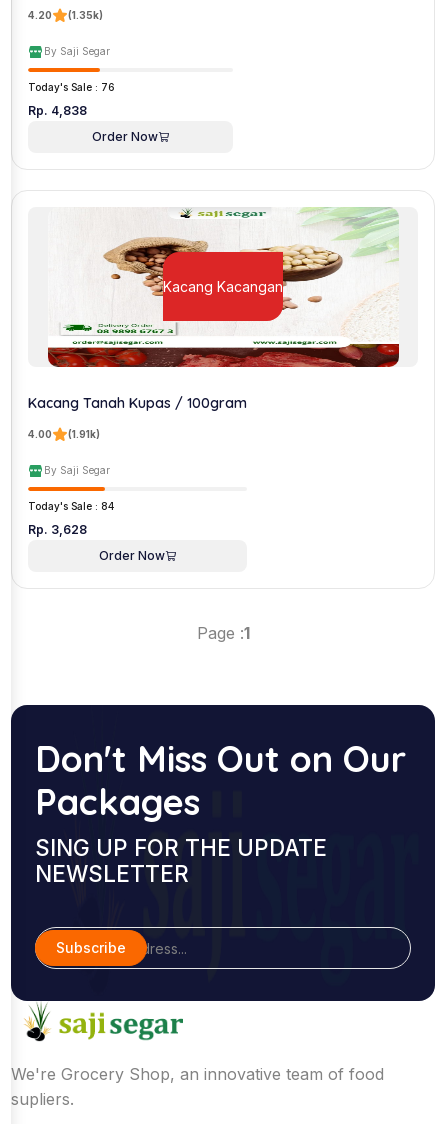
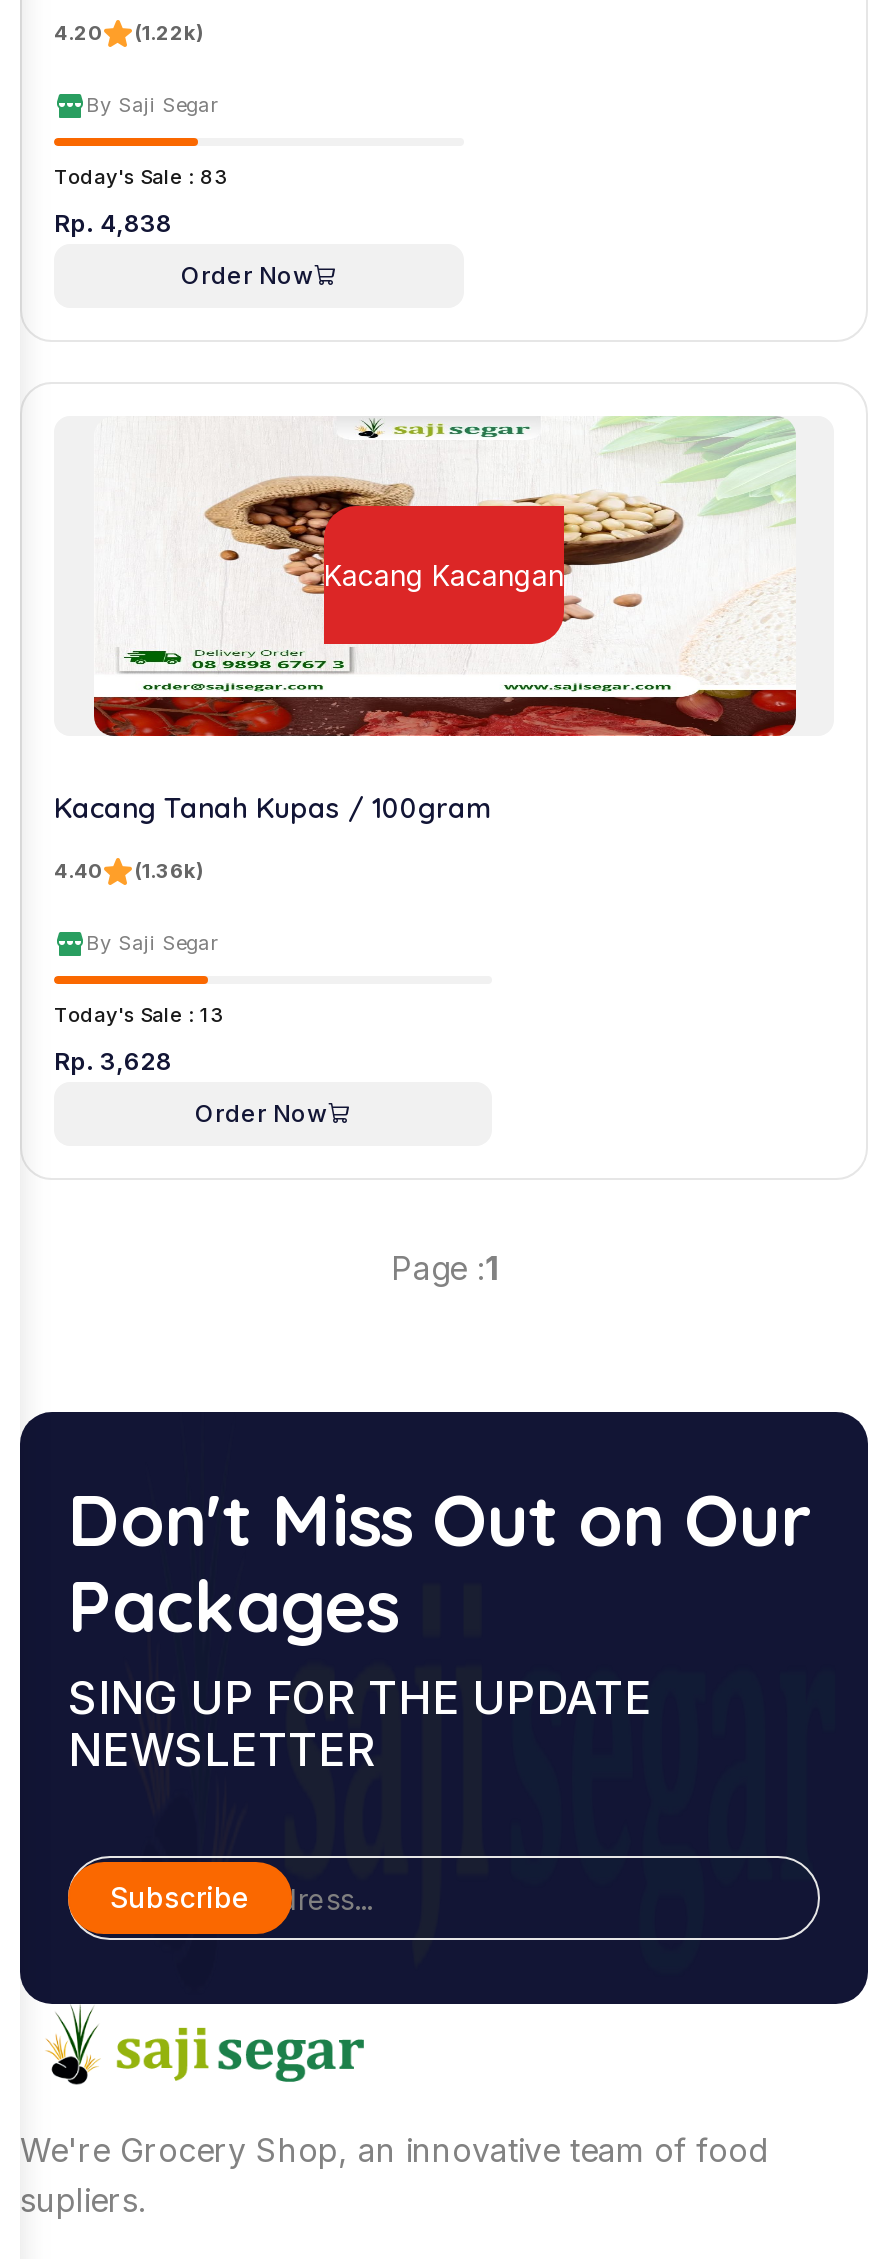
- 4.20 (1.35k)
+ 4.20 (1.22k)

- Today's Sale : 76
+ Today's Sale : 83

- 4.00
- (1.91k)
+ 4.40
+ (1.36k)

- Today's Sale : 84
+ Today's Sale : 13
